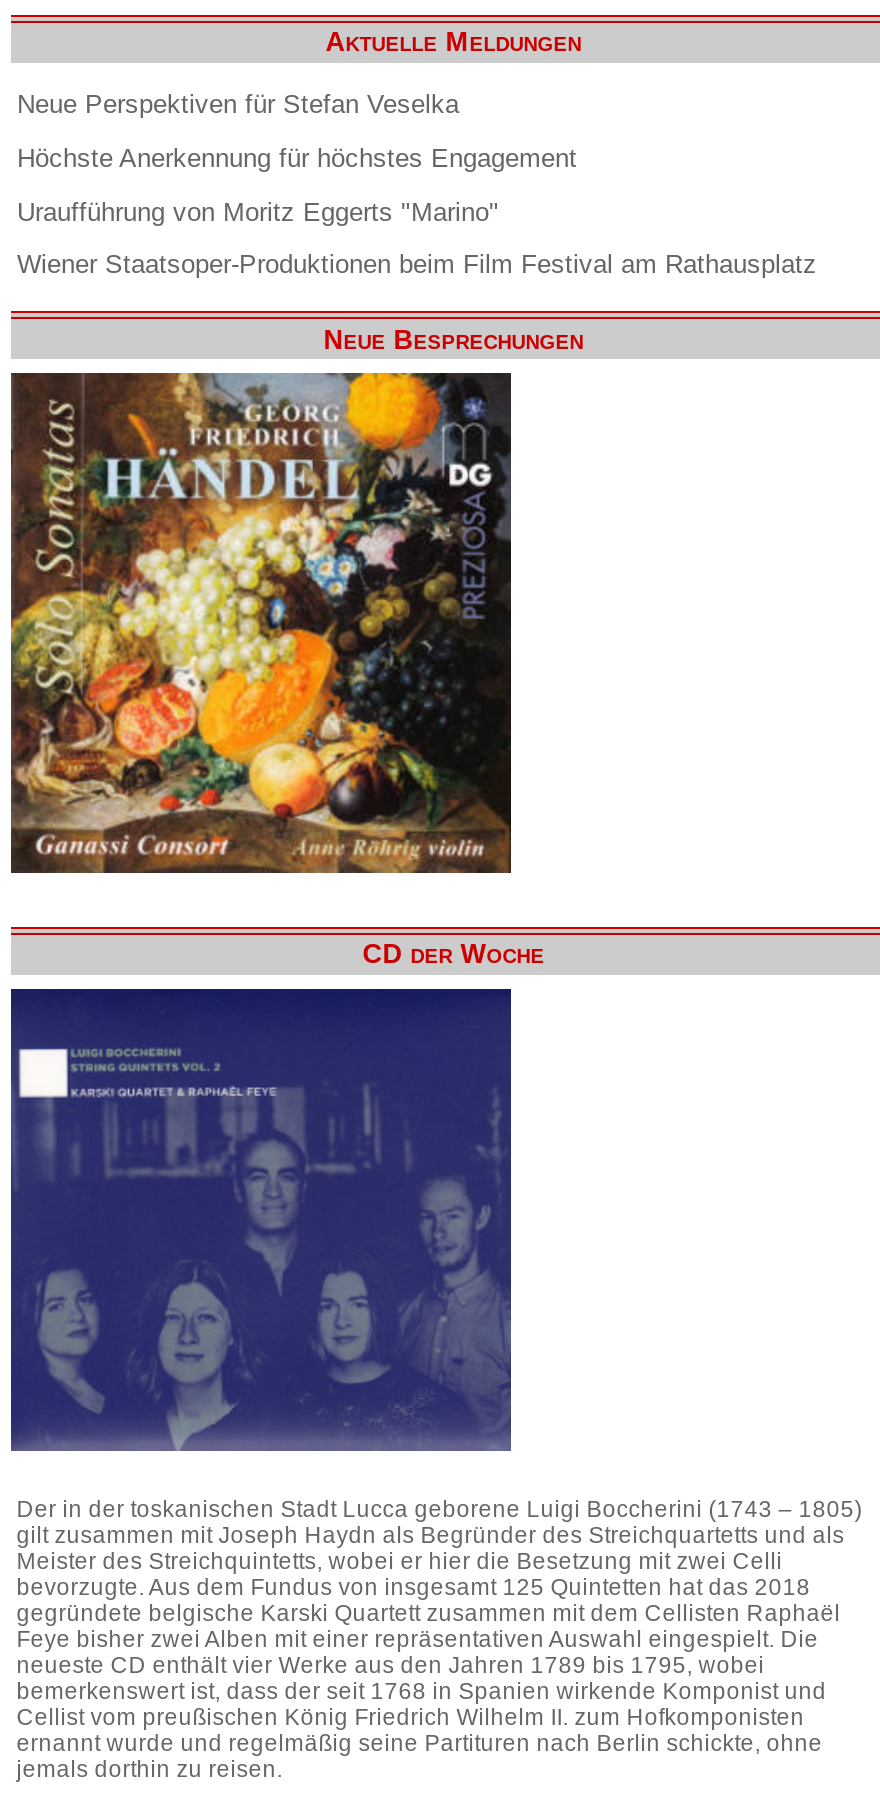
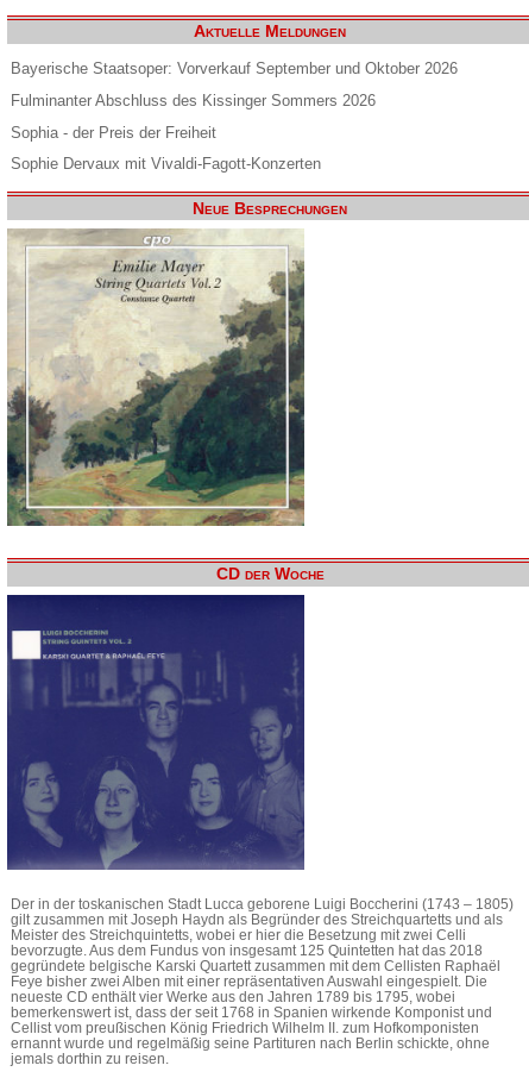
- Neue Perspektiven für Stefan Veselka
+ Bayerische Staatsoper: Vorverkauf September und Oktober 2026

- Höchste Anerkennung für höchstes Engagement
+ Fulminanter Abschluss des Kissinger Sommers 2026

- Uraufführung von Moritz Eggerts "Marino"
+ Sophia - der Preis der Freiheit

- Wiener Staatsoper-Produktionen beim Film Festival am Rathausplatz
+ Sophie Dervaux mit Vivaldi-Fagott-Konzerten

- [image]
+ [image]
